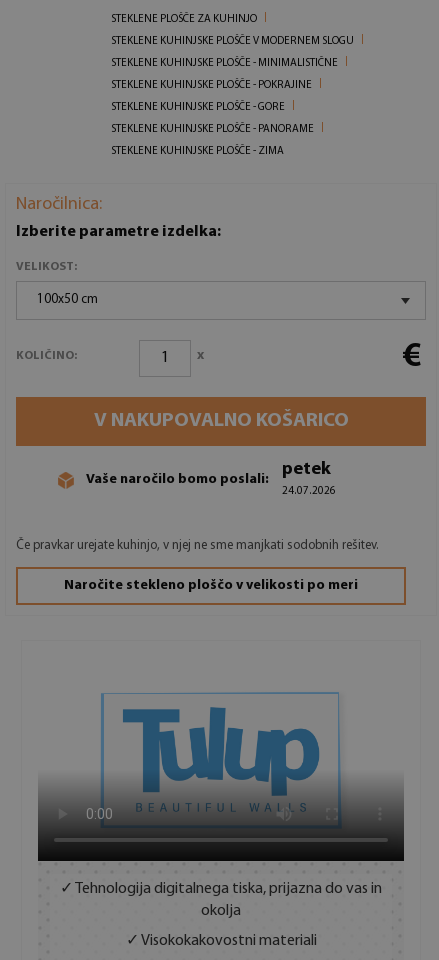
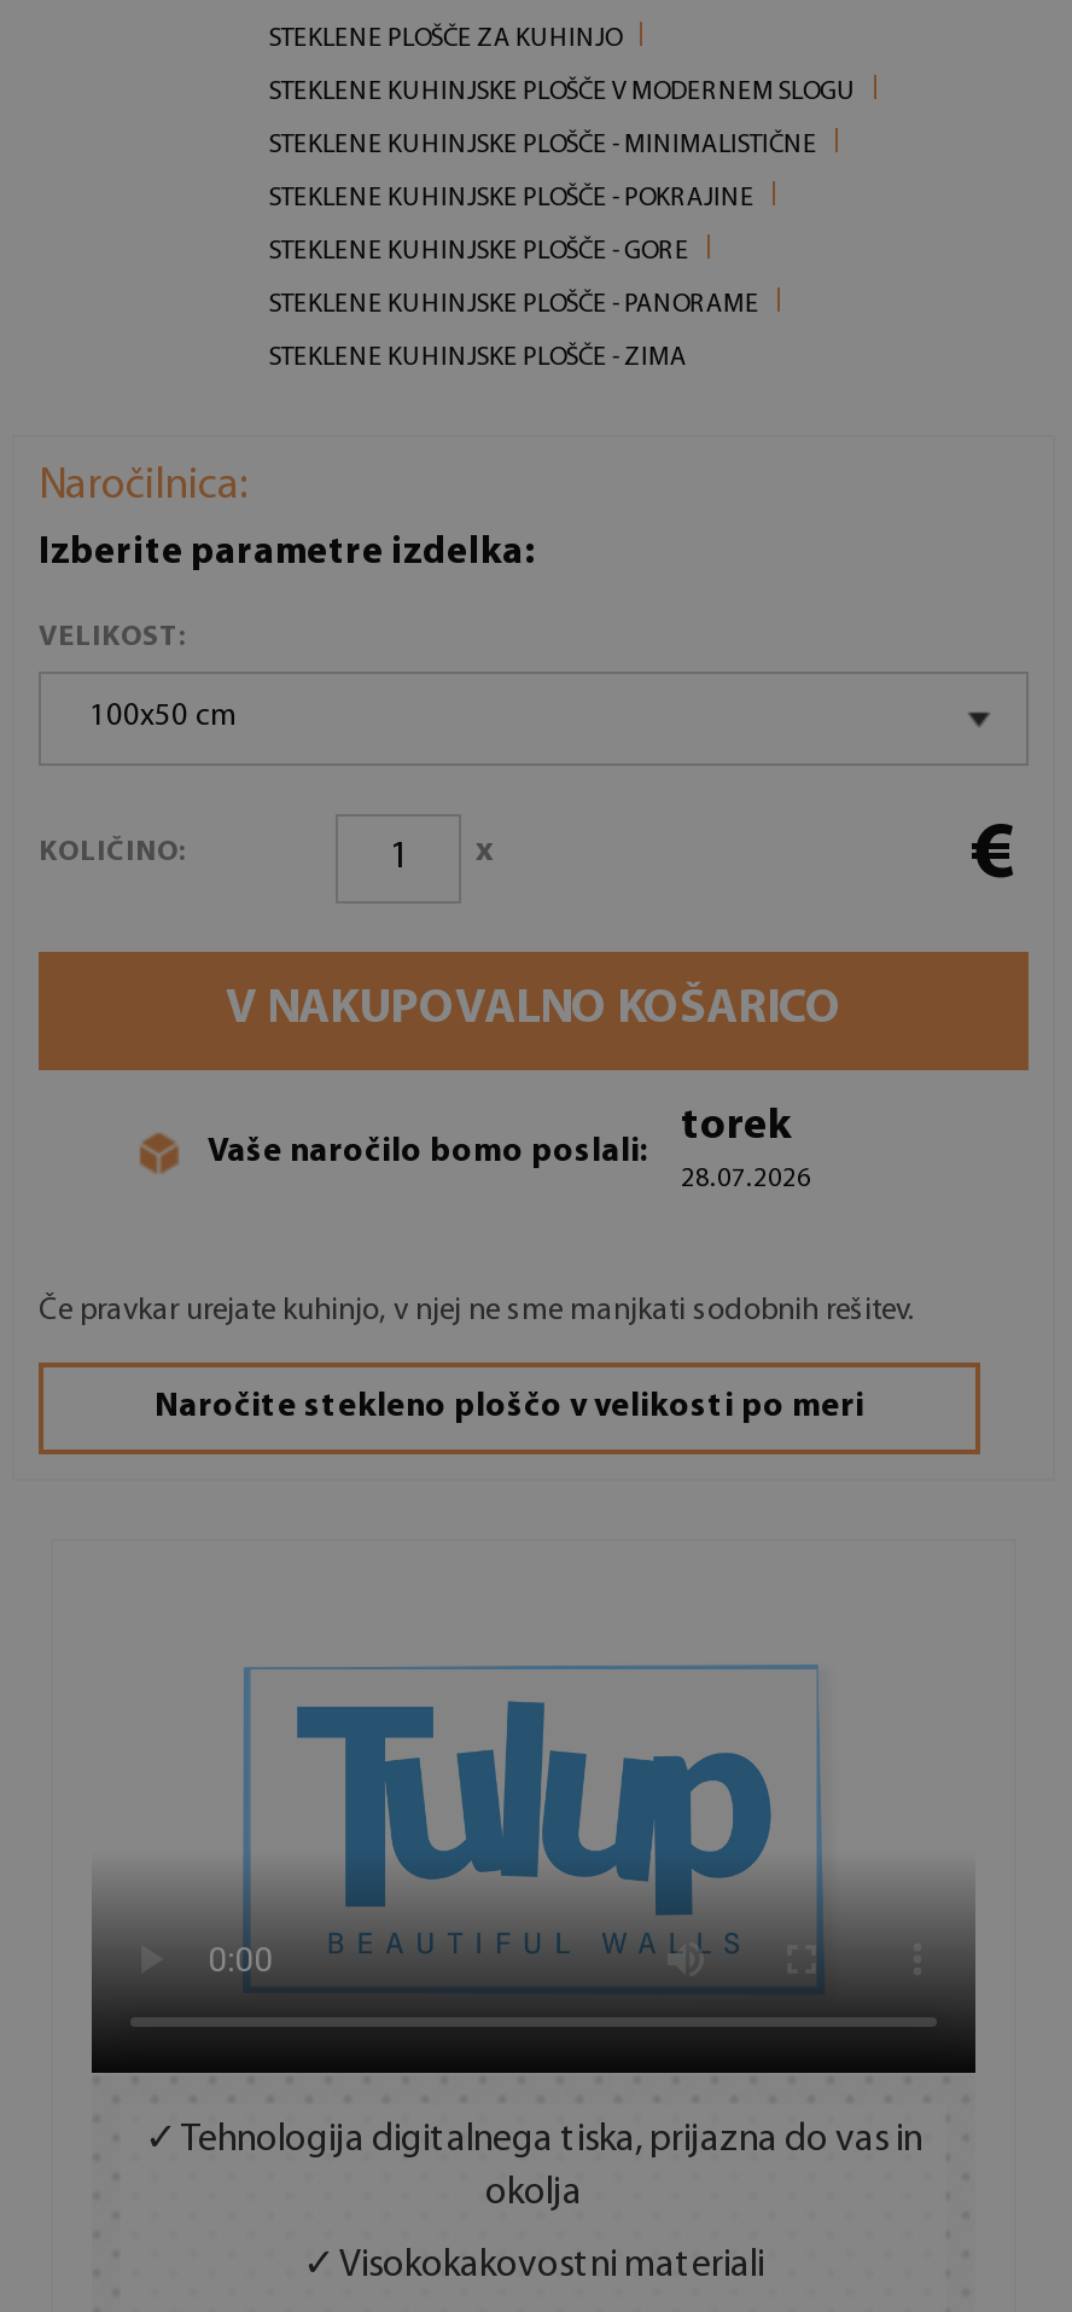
- petek
- 24.07.2026
+ torek
+ 28.07.2026
